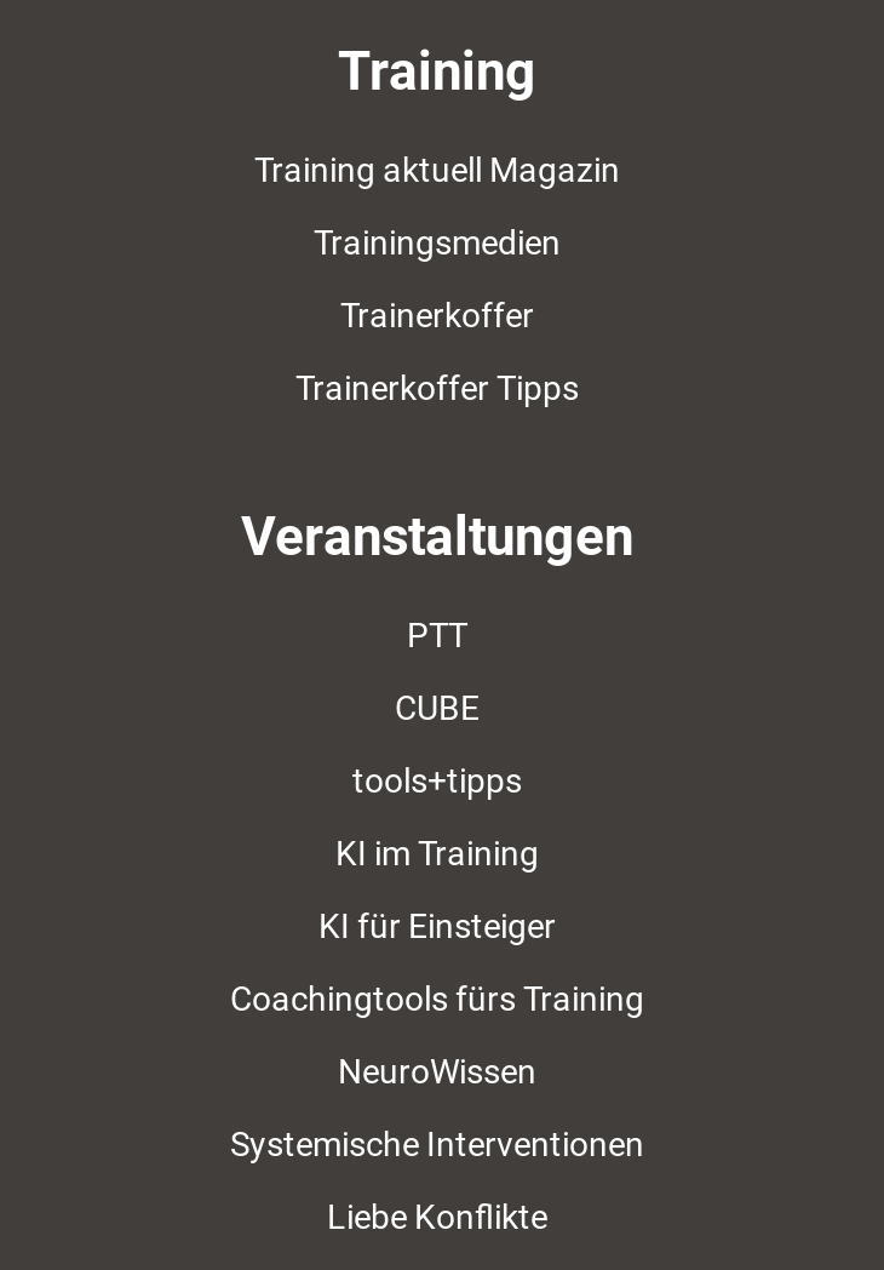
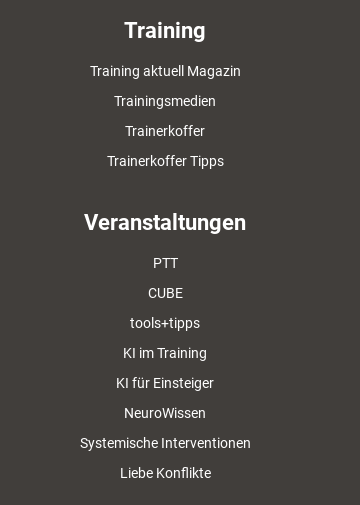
- Coachingtools fürs Training
